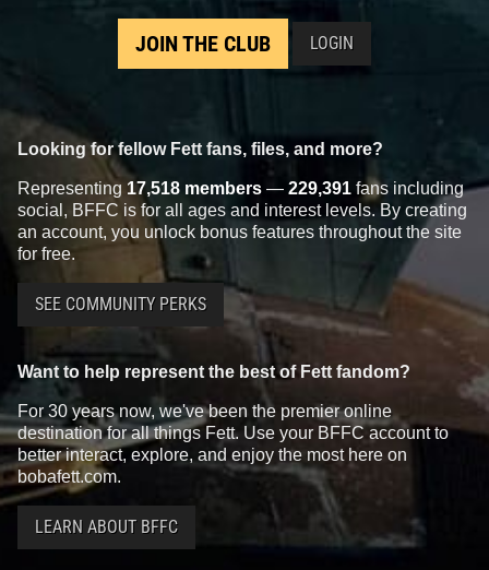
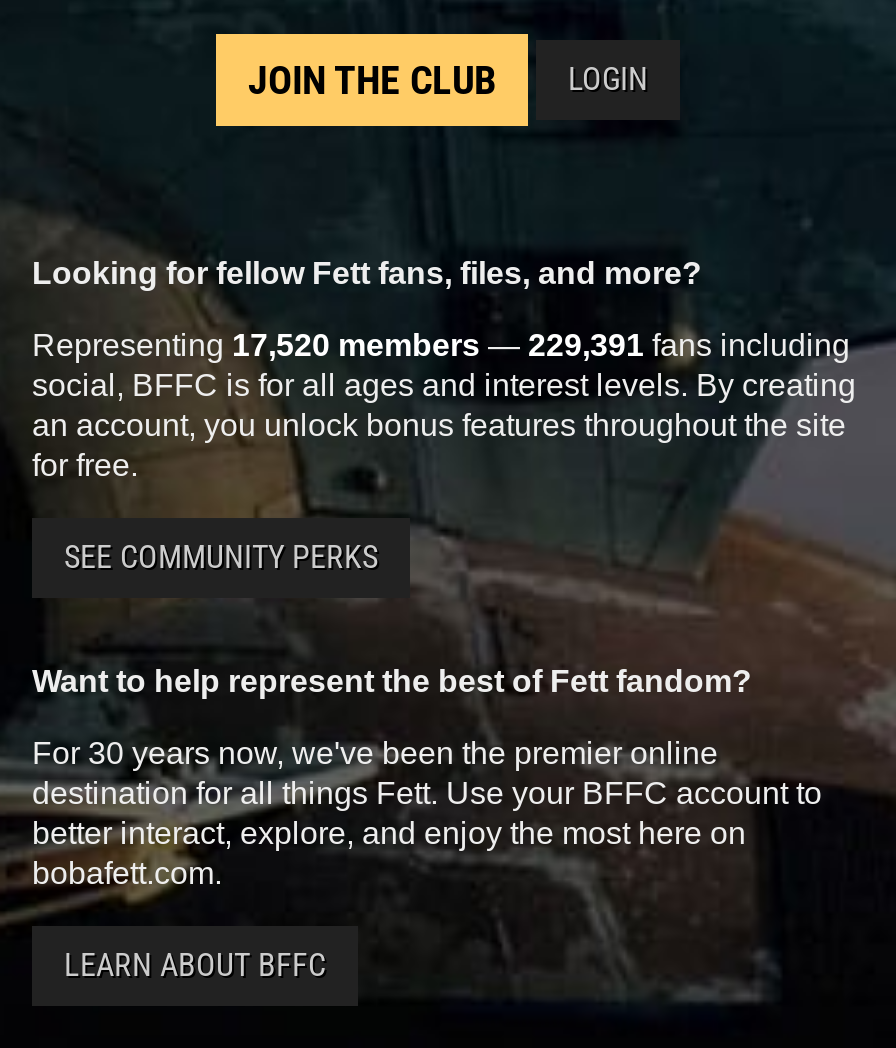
- Representing 17,518 members — 229,391 fans including
+ Representing 17,520 members — 229,391 fans including
